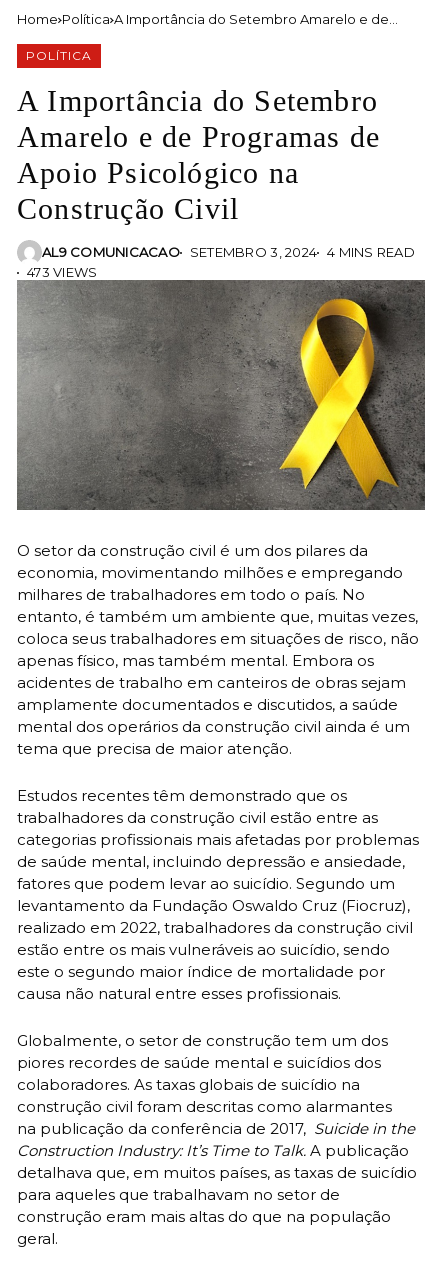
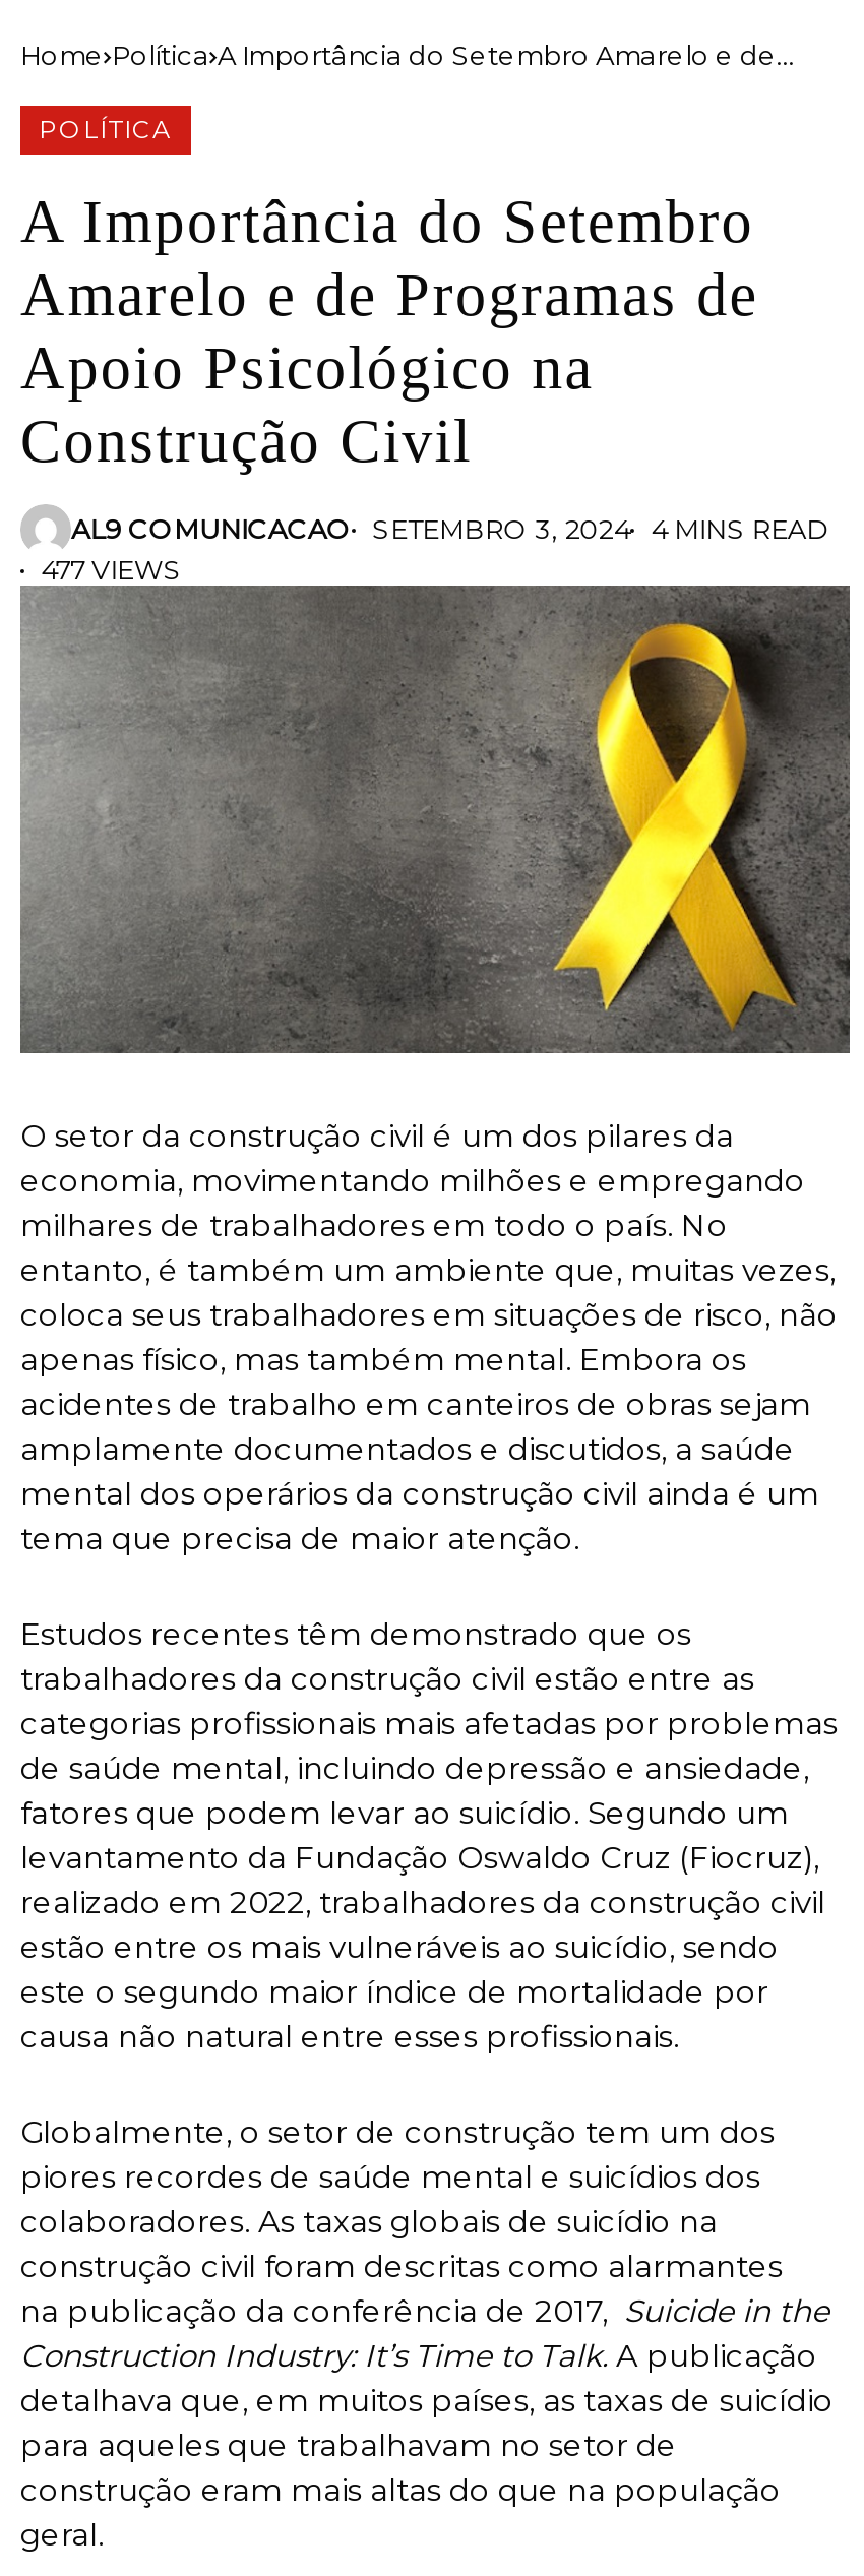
- 473 VIEWS
+ 477 VIEWS
